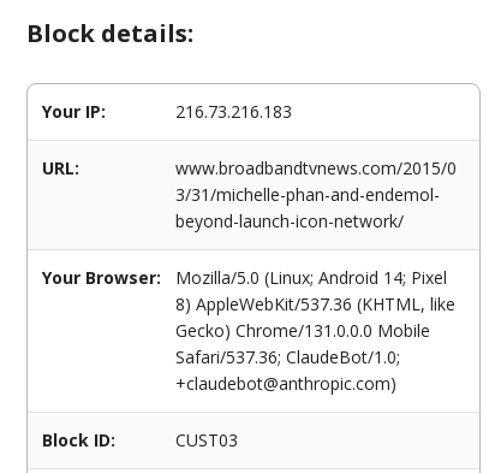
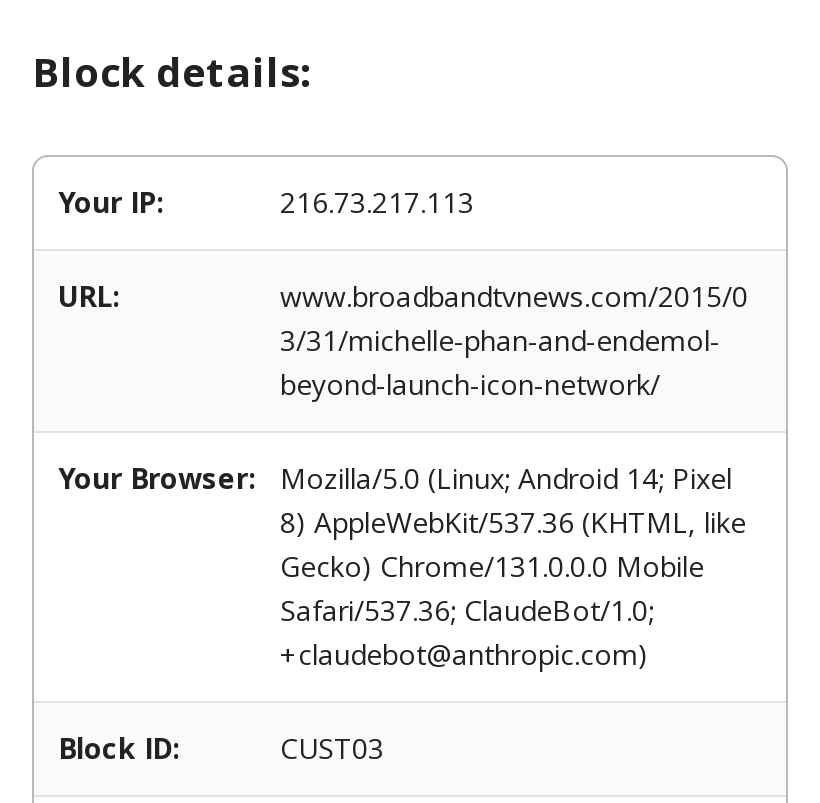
- 216.73.216.183
+ 216.73.217.113
